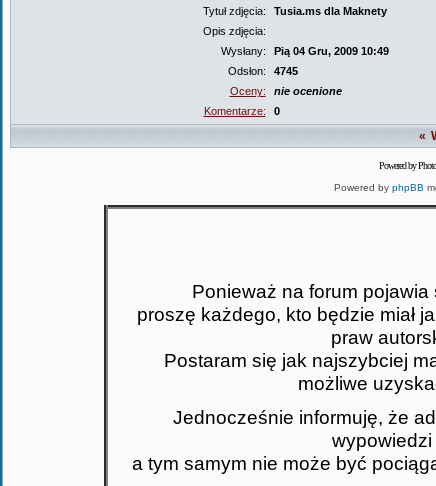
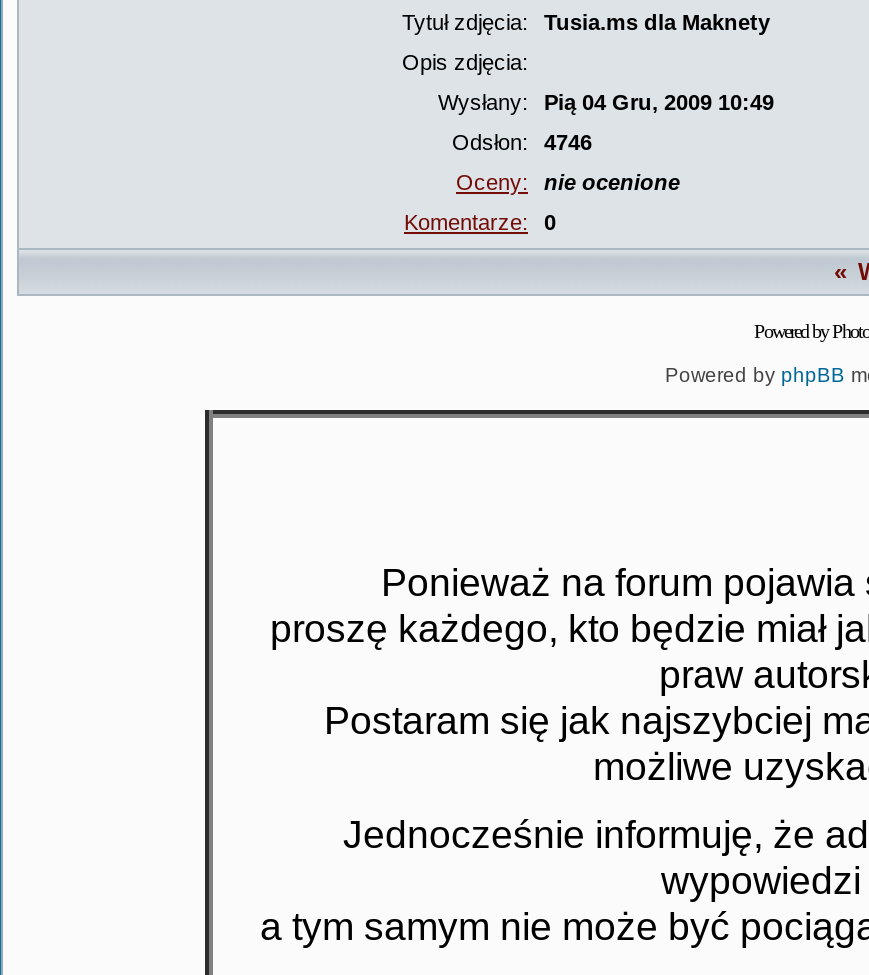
- Odsłon: 4745
+ Odsłon: 4746
